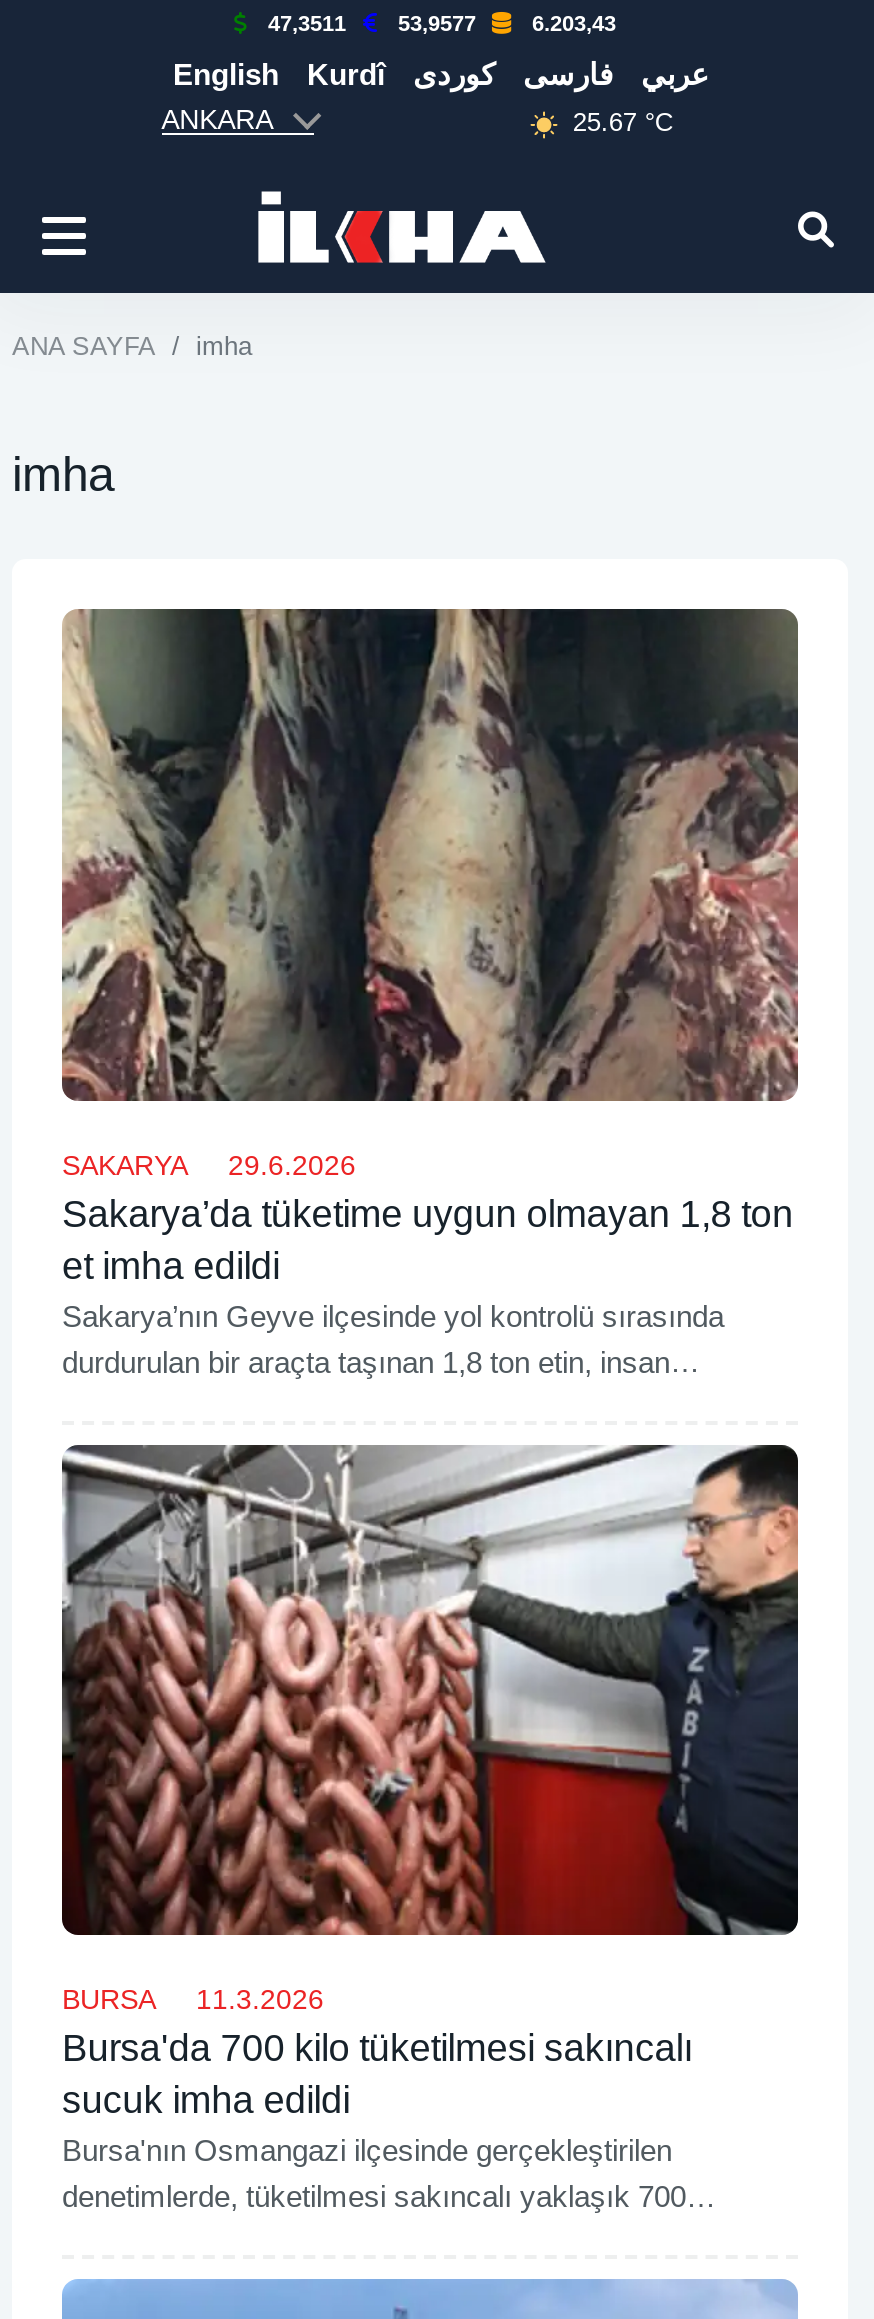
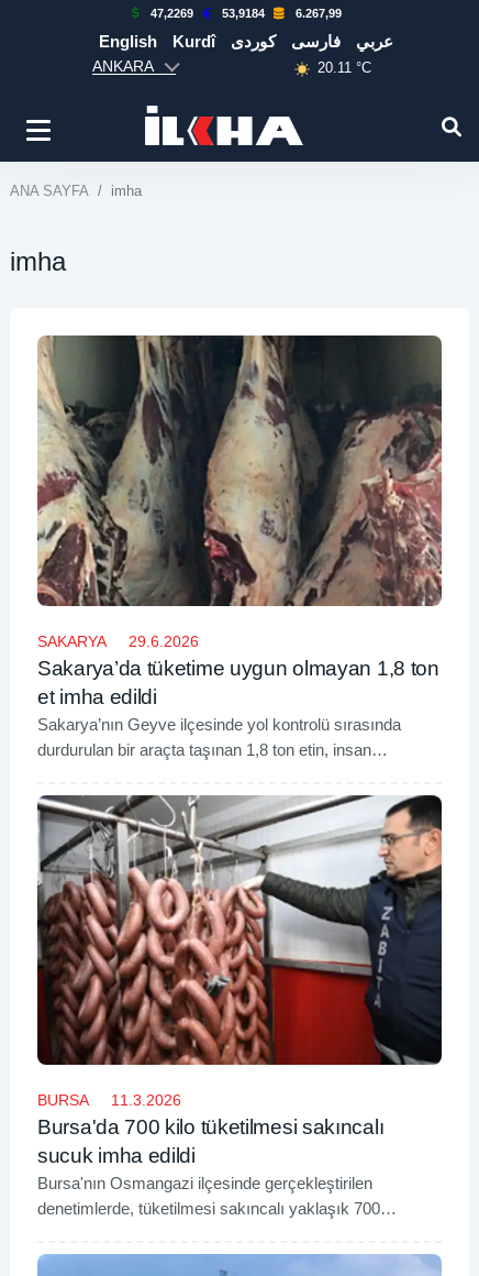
- 47,3511
+ 47,2269

- 53,9577
+ 53,9184

- 6.203,43
+ 6.267,99

- 25.67 °C
+ 20.11 °C
